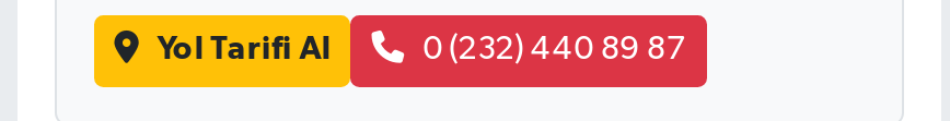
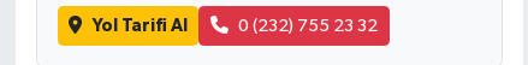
- 0 (232) 440 89 87
+ 0 (232) 755 23 32
